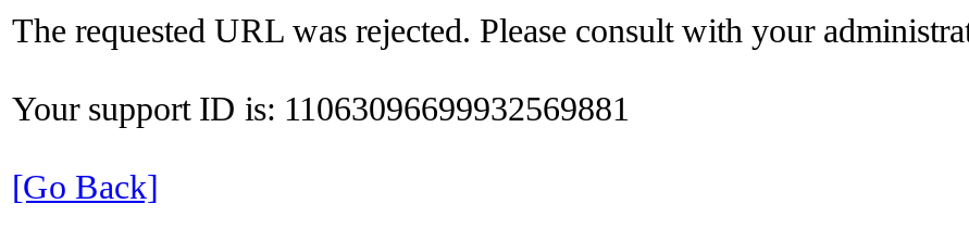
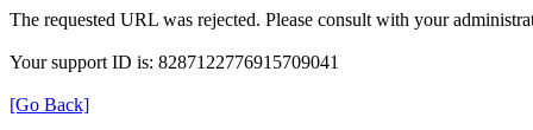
- Your support ID is: 11063096699932569881
+ Your support ID is: 8287122776915709041
